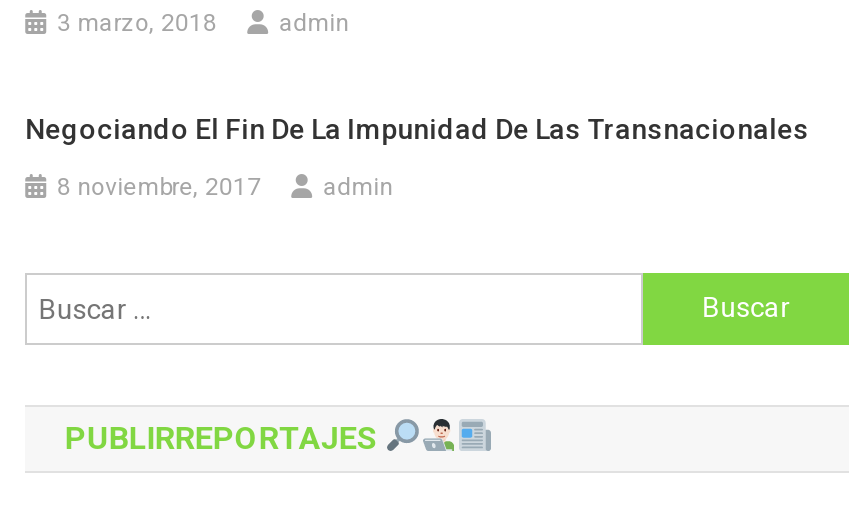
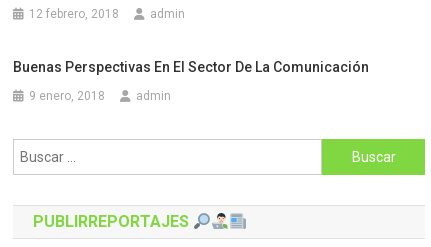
- 3 marzo, 2018
+ 12 febrero, 2018

- Negociando El Fin De La Impunidad De Las Transnacionales
+ Buenas Perspectivas En El Sector De La Comunicación

- 8 noviembre, 2017
+ 9 enero, 2018
